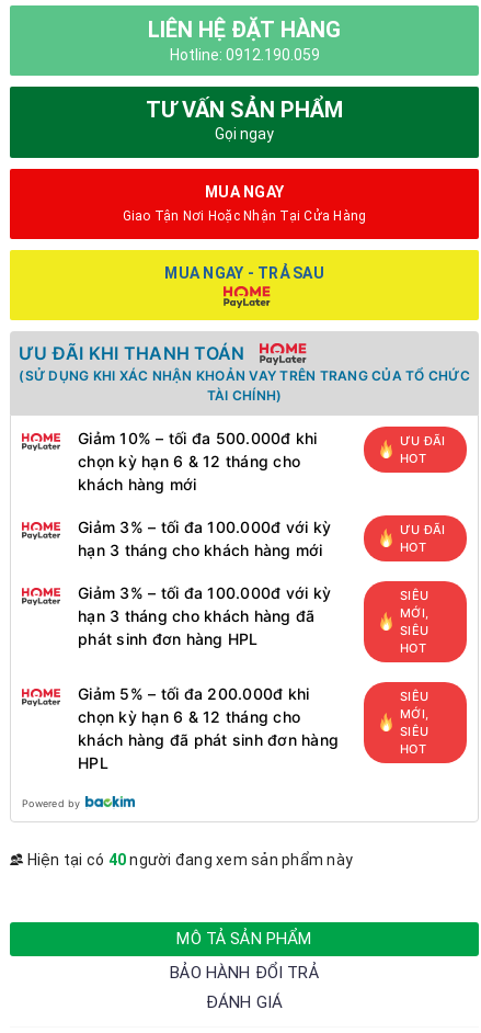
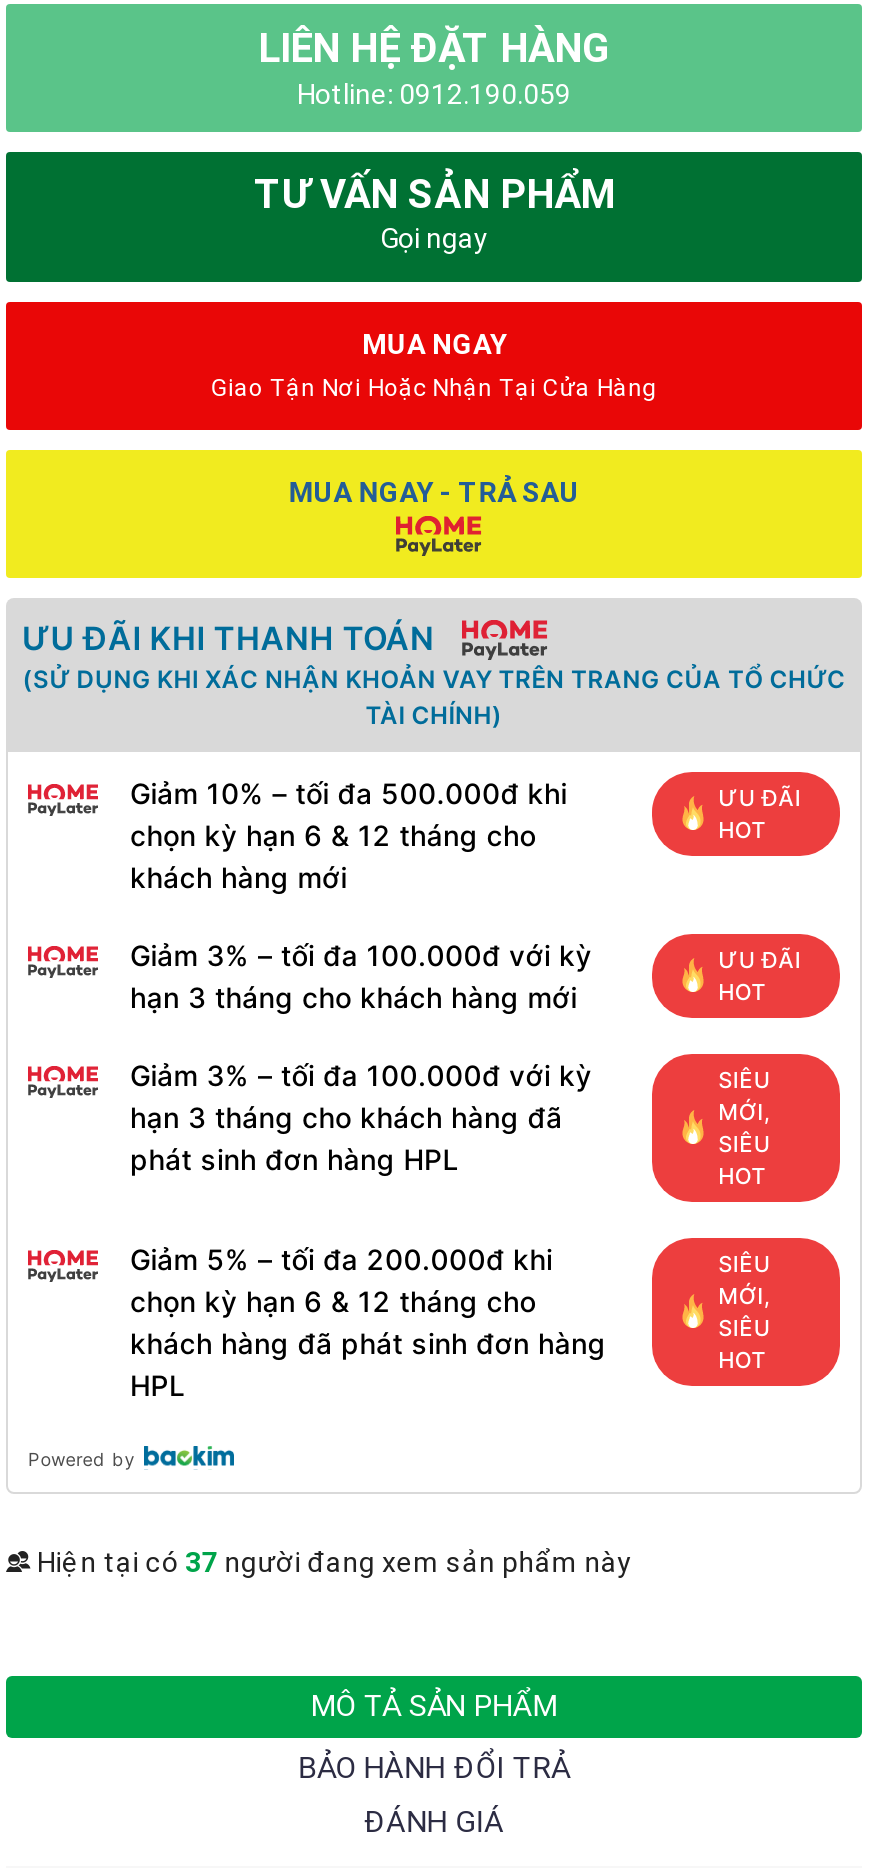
- Hiện tại có 40 người đang xem sản phẩm này
+ Hiện tại có 37 người đang xem sản phẩm này
